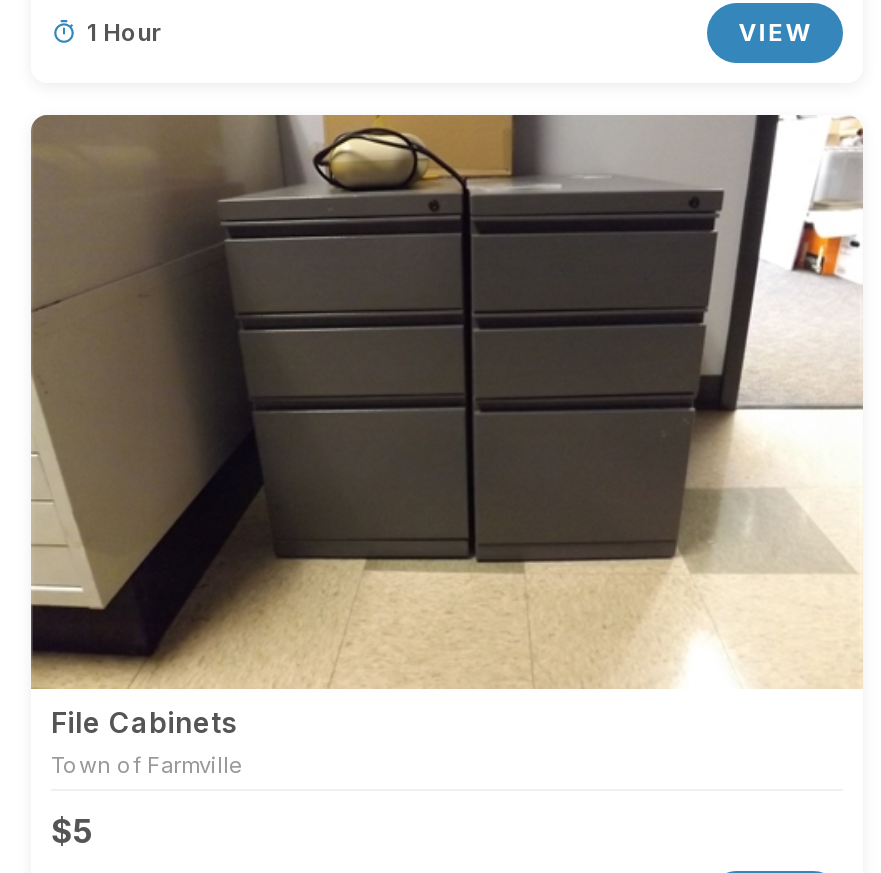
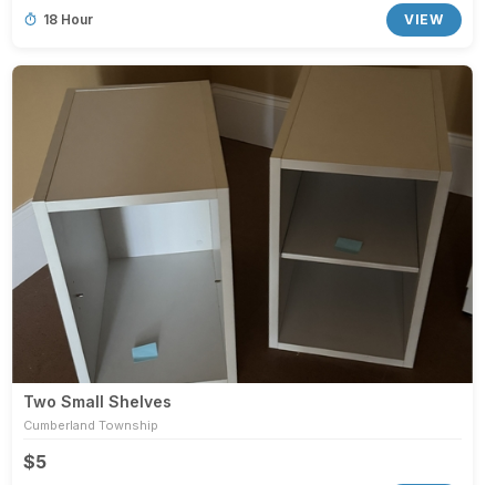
- 1 Hour
+ 18 Hour

- [image]
- File Cabinets
- Town of Farmville
+ [image]
+ Two Small Shelves
+ Cumberland Township
